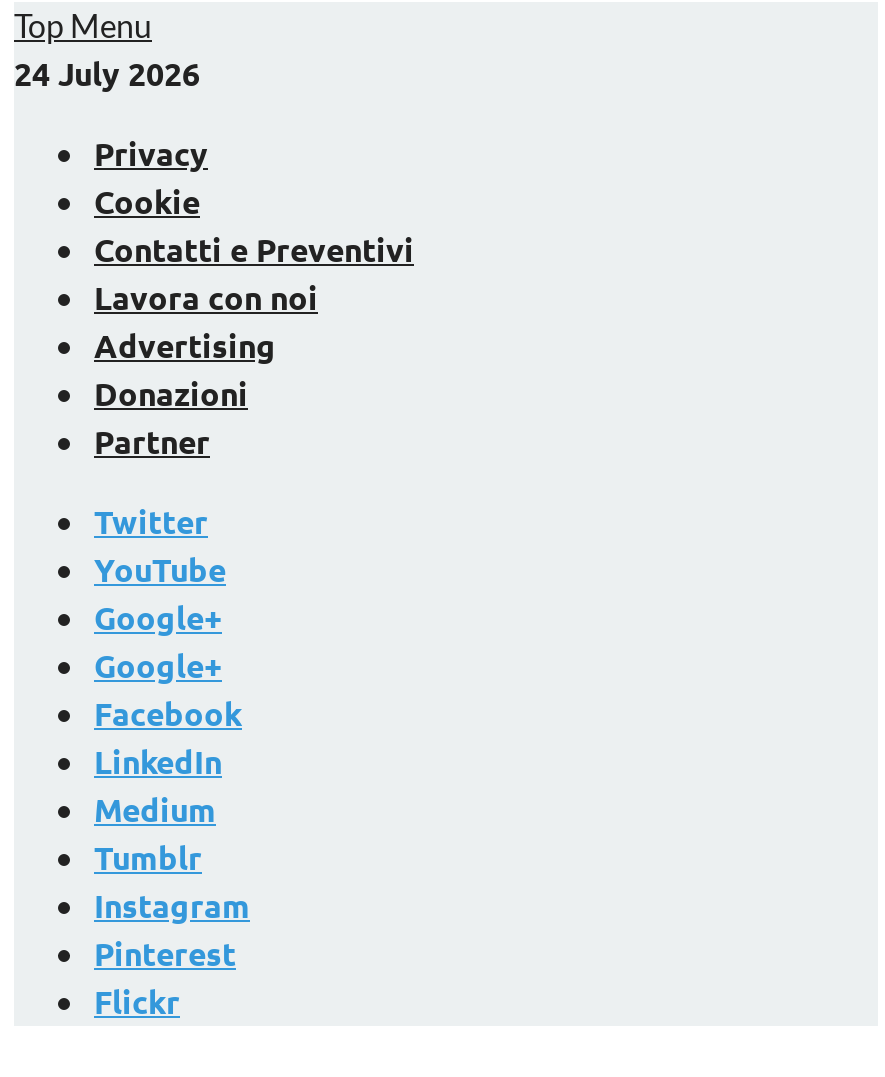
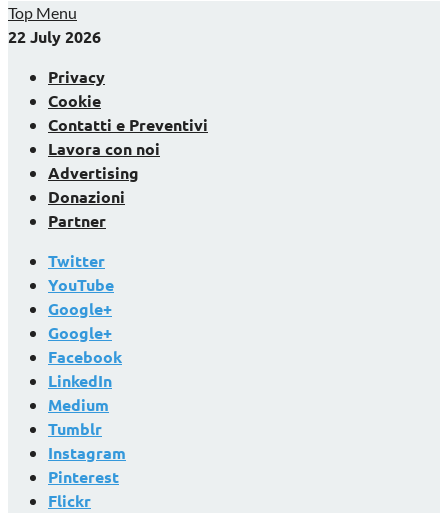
- 24 July 2026
+ 22 July 2026
